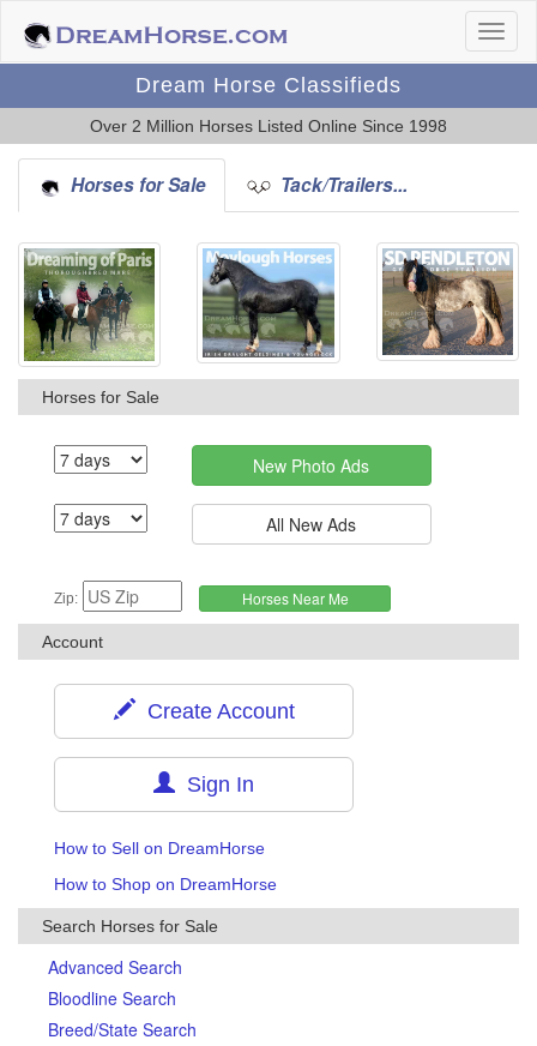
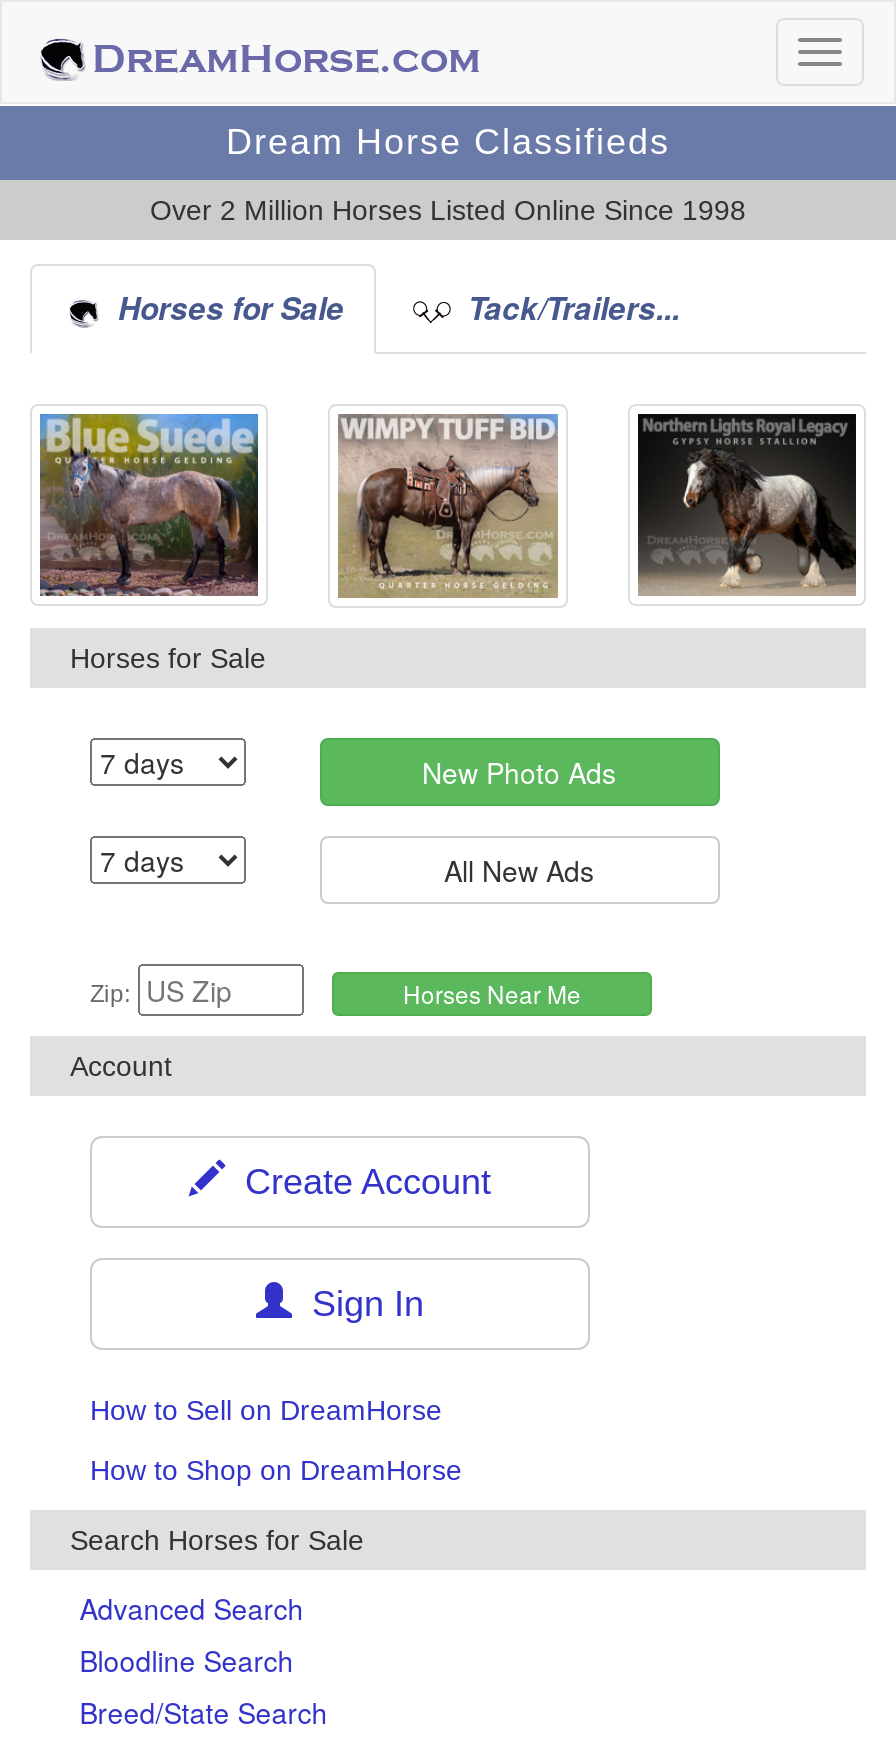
- [image]
+ [image]

- [image]
+ [image]

- [image]
+ [image]
